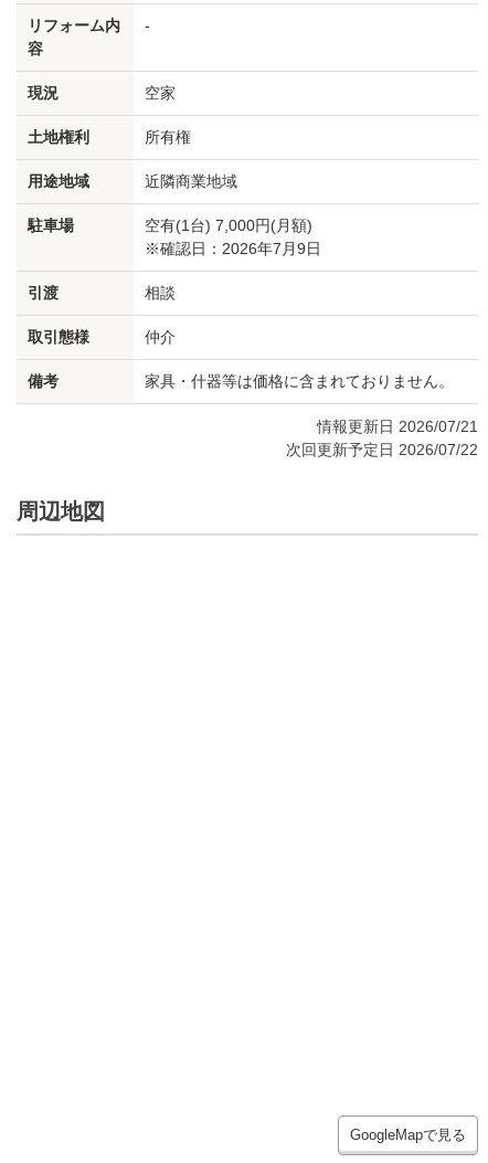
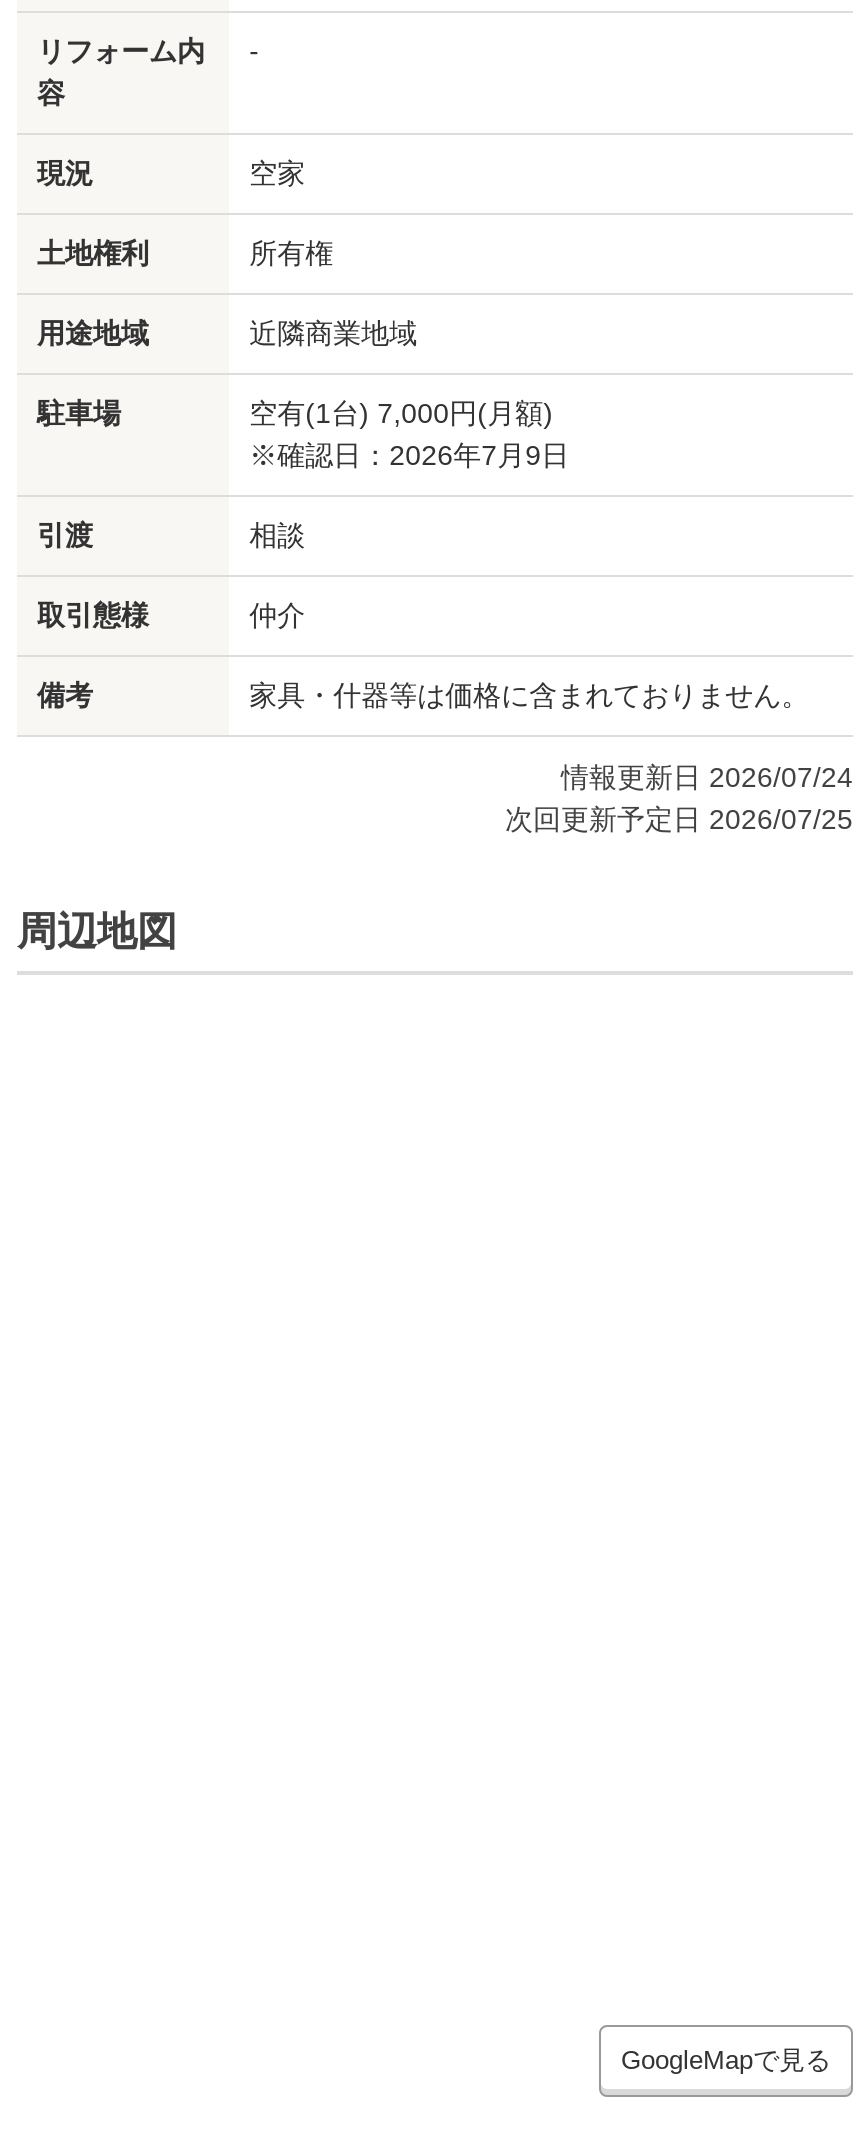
- 情報更新日 2026/07/21
+ 情報更新日 2026/07/24

- 次回更新予定日 2026/07/22
+ 次回更新予定日 2026/07/25
